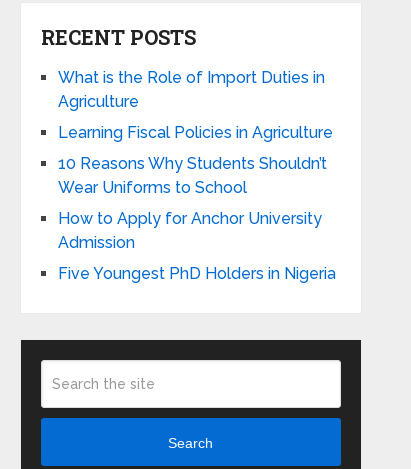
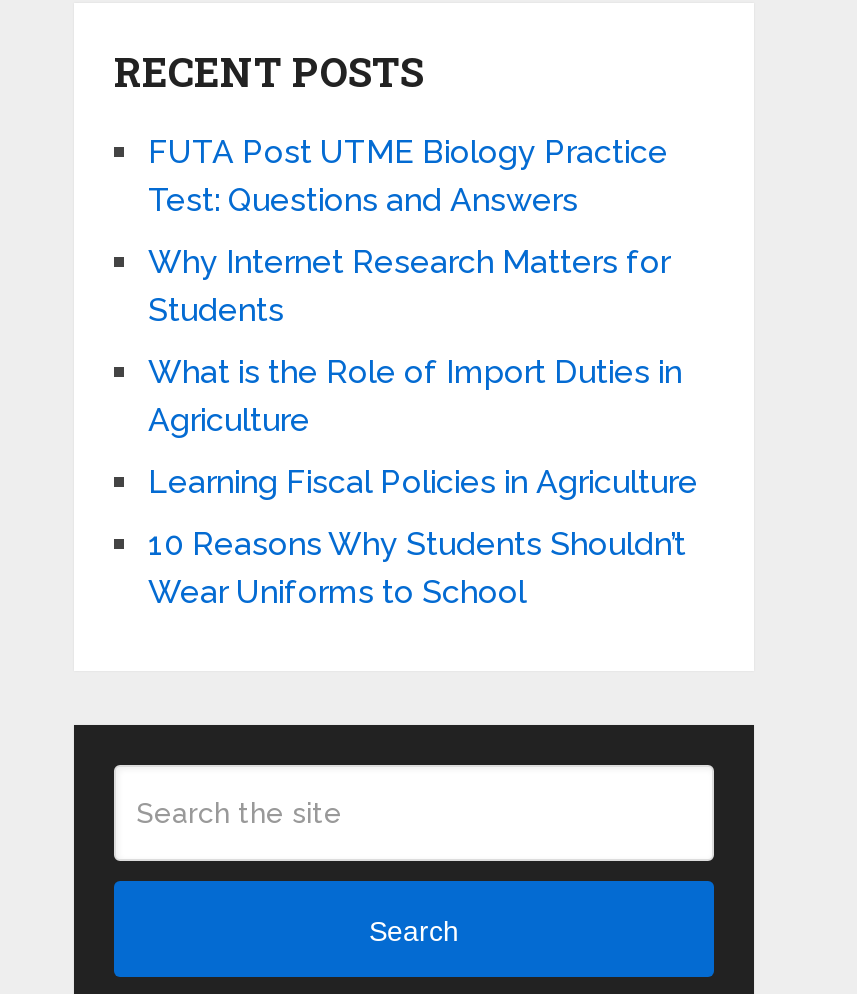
+ FUTA Post UTME Biology Practice
+ Test: Questions and Answers
+ Why Internet Research Matters for
+ Students

moved down: What is the Role of Import Duties in | Agriculture | Learning Fiscal Policies in Agriculture | 10 Reasons Why Students Shouldn’t | Wear Uniforms to School

- How to Apply for Anchor University
- Admission
- Five Youngest PhD Holders in Nigeria
